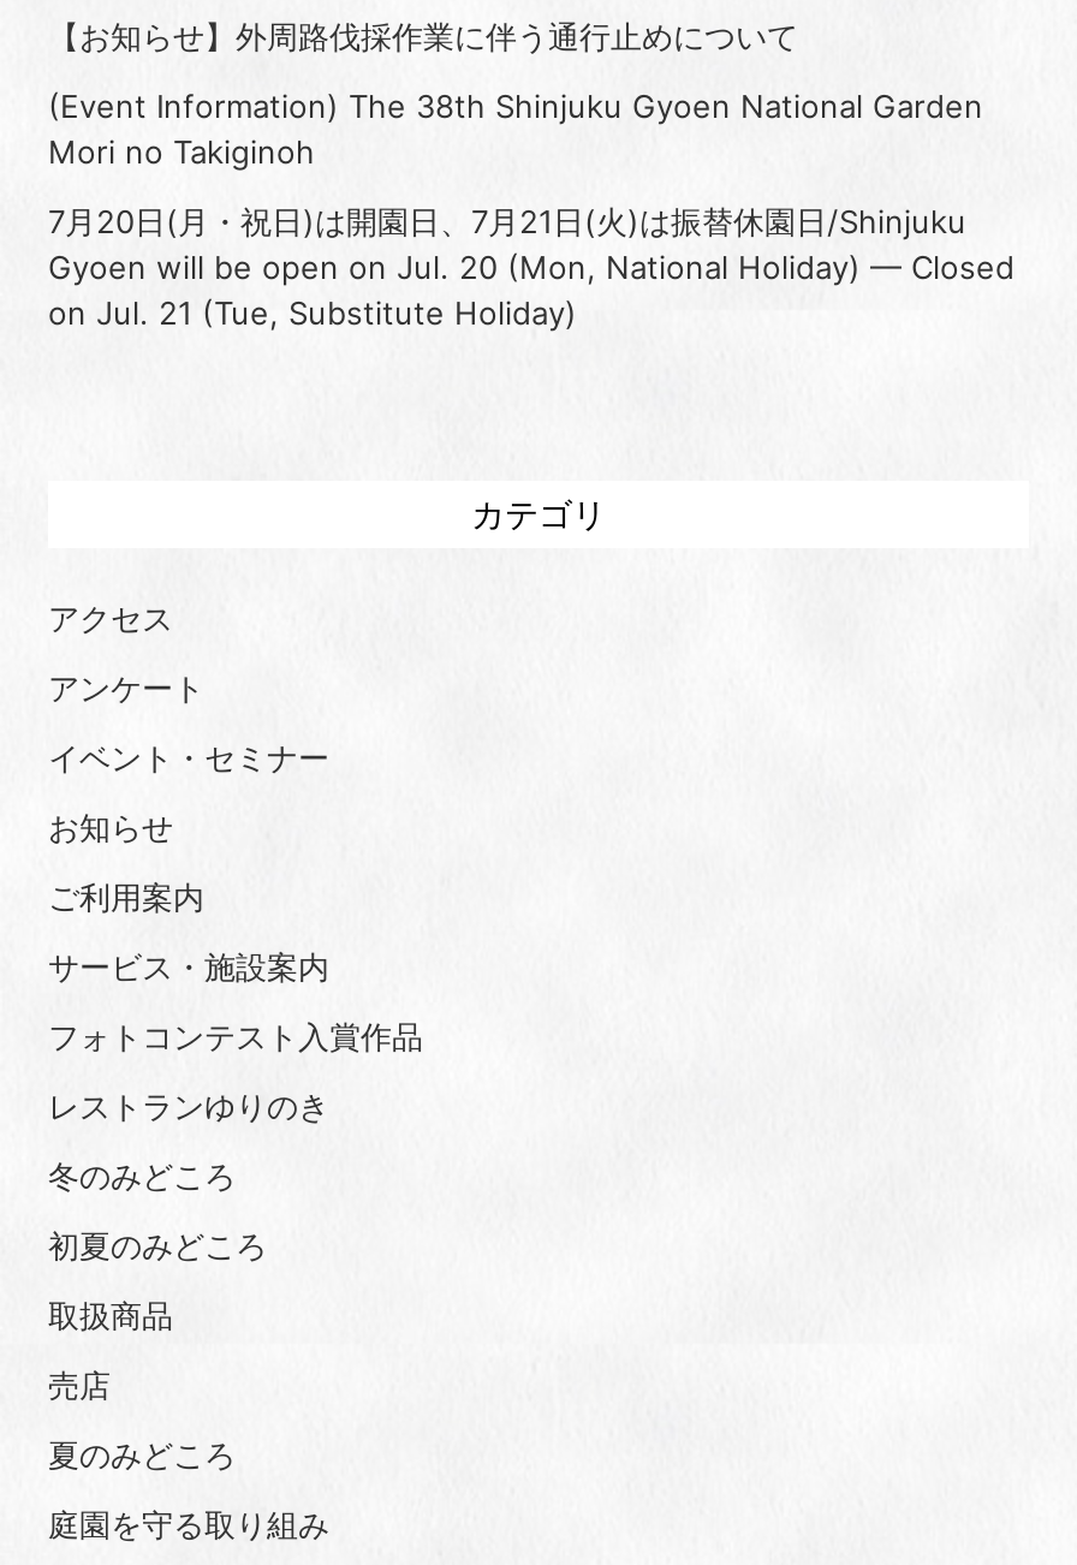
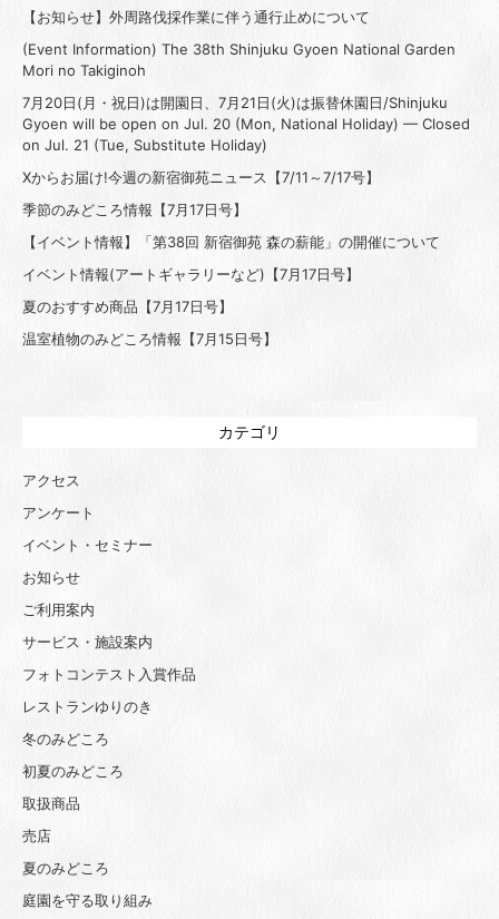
+ Xからお届け!今週の新宿御苑ニュース【7/11～7/17号】
+ 季節のみどころ情報【7月17日号】
+ 【イベント情報】「第38回 新宿御苑 森の薪能」の開催について
+ イベント情報(アートギャラリーなど)【7月17日号】
+ 夏のおすすめ商品【7月17日号】
+ 温室植物のみどころ情報【7月15日号】
